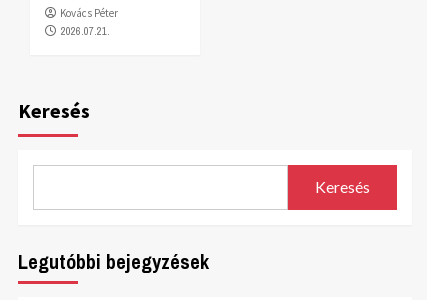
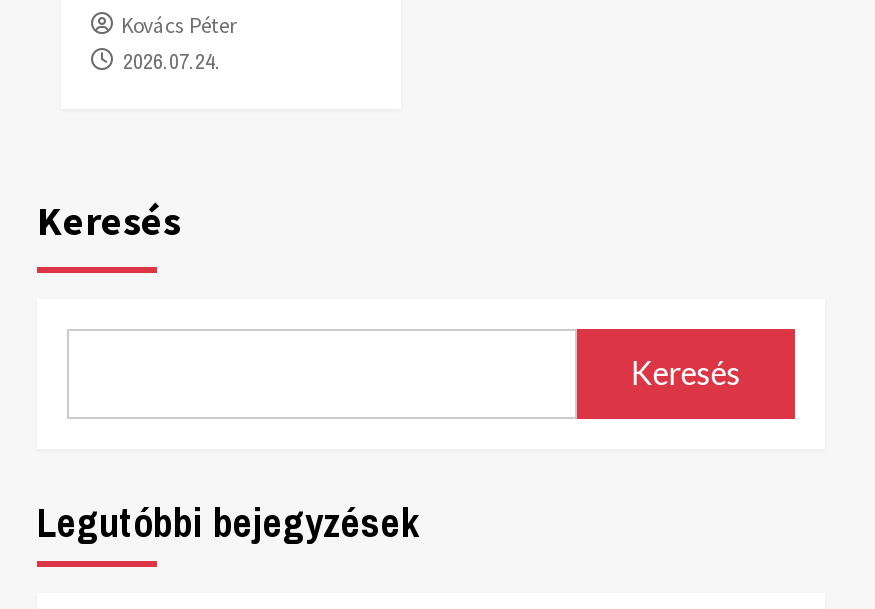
- 2026.07.21.
+ 2026.07.24.
